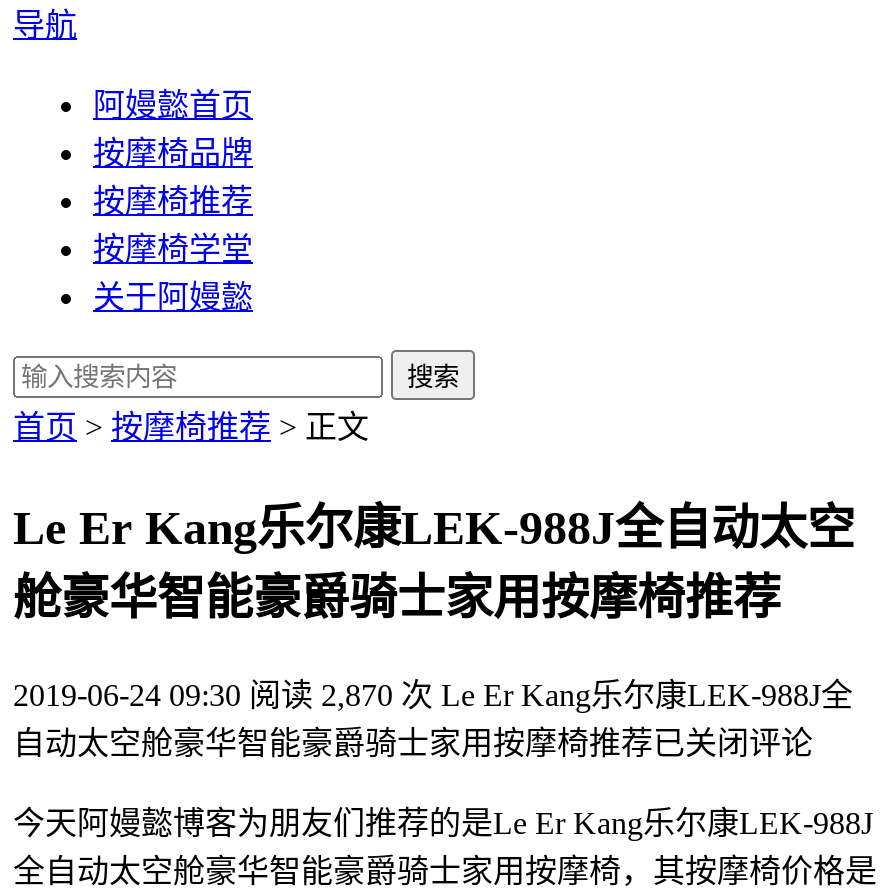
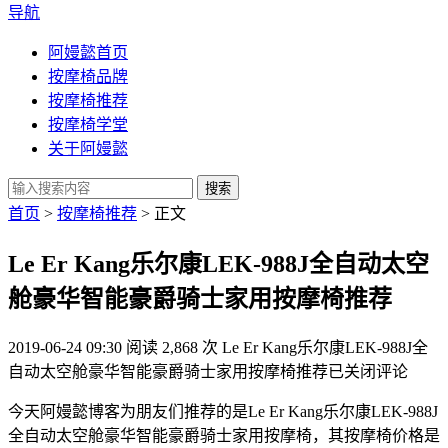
- 2019-06-24 09:30 阅读 2,870 次Le Er Kang乐尔康LEK-988J全
+ 2019-06-24 09:30 阅读 2,868 次Le Er Kang乐尔康LEK-988J全
